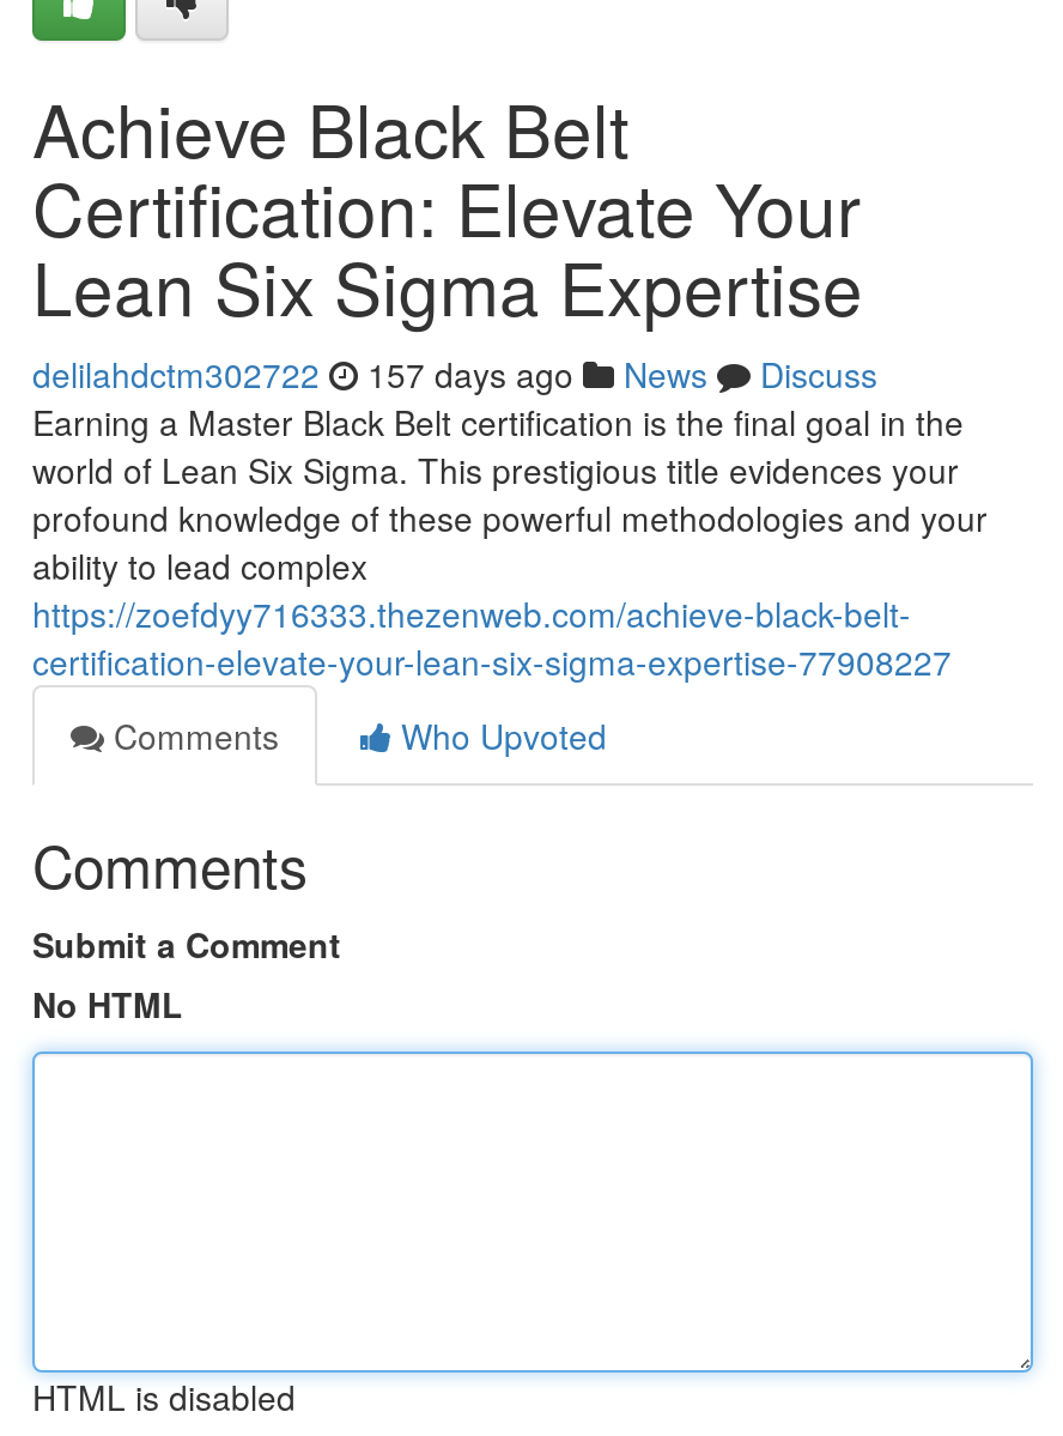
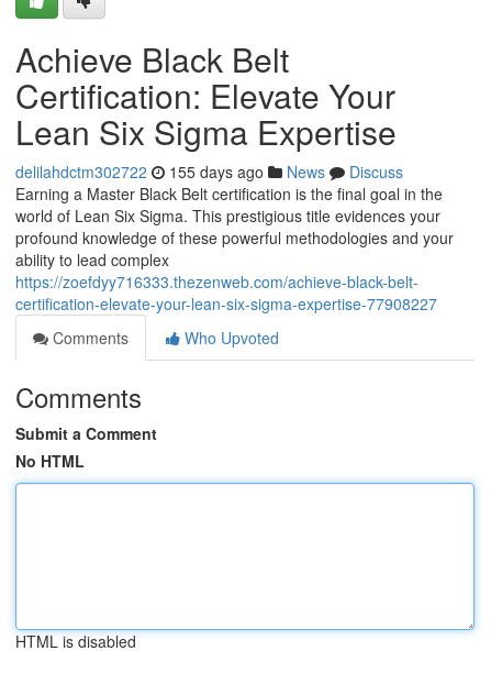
- delilahdctm302722 157 days ago News Discuss
+ delilahdctm302722 155 days ago News Discuss
